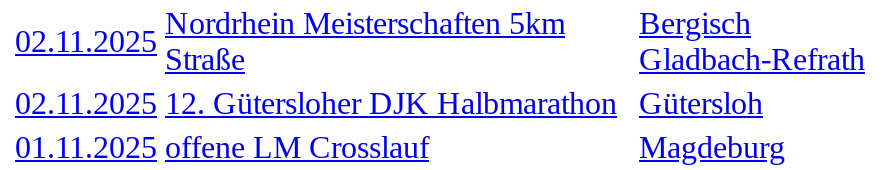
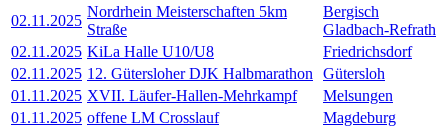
- 02.11.2025 12. Gütersloher DJK Halbmarathon
- Gütersloh
+ 02.11.2025 KiLa Halle U10/U8
+ Friedrichsdorf
+ 02.11.2025 12. Gütersloher DJK Halbmarathon Gütersloh
+ 01.11.2025 XVII. Läufer-Hallen-Mehrkampf
+ Melsungen
